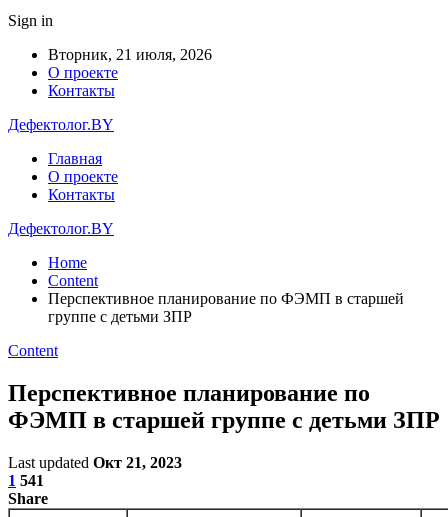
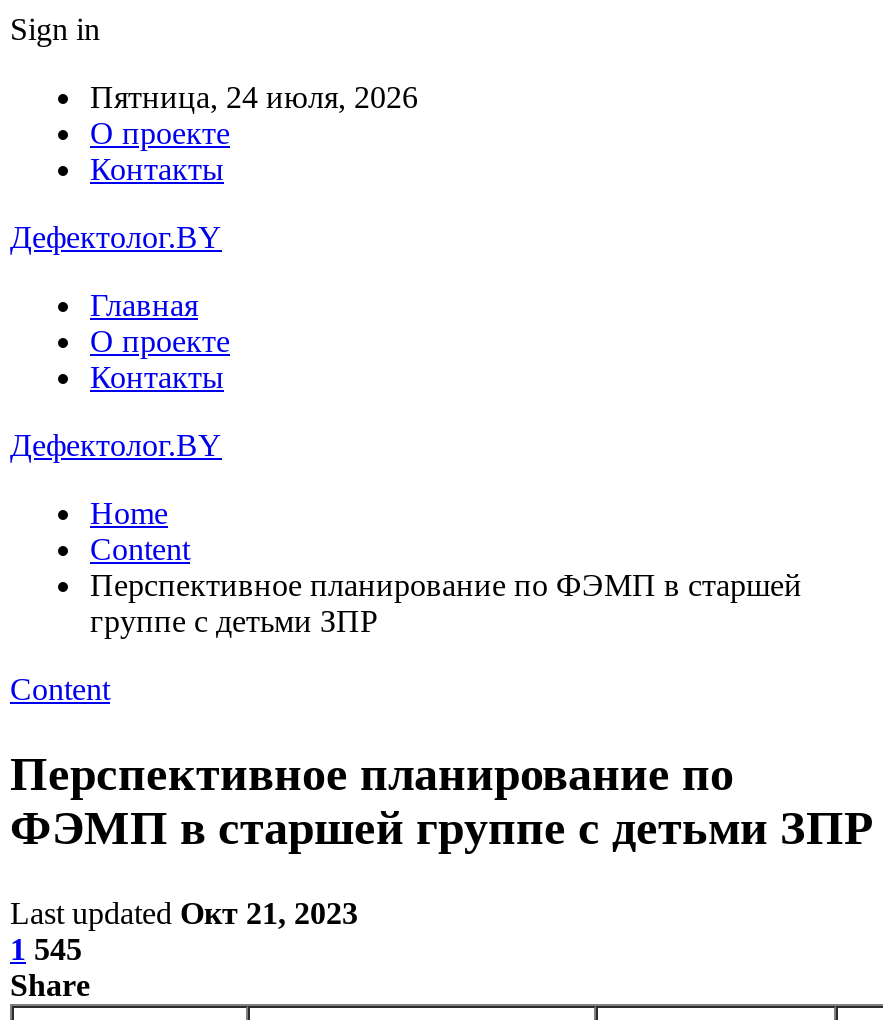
- Вторник, 21 июля, 2026
+ Пятница, 24 июля, 2026

- 1 541
+ 1 545
